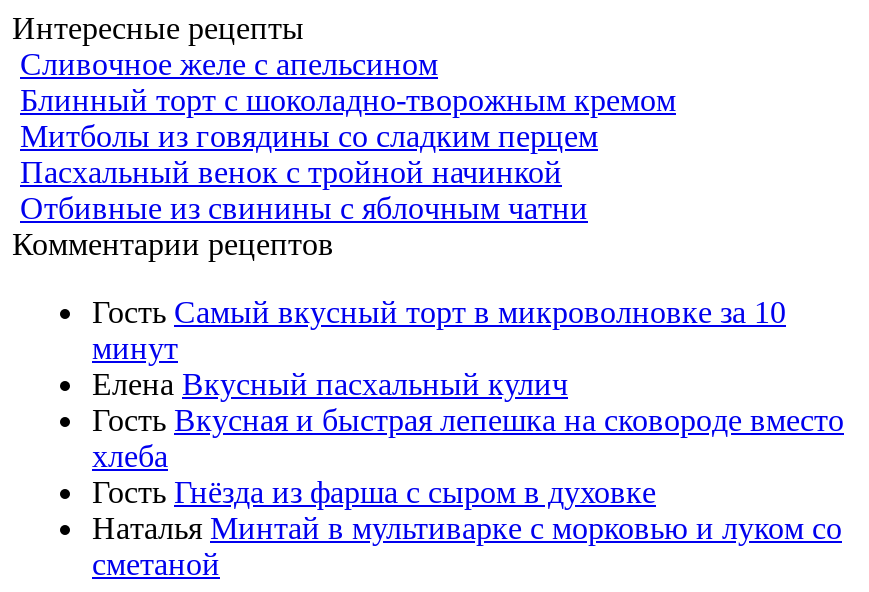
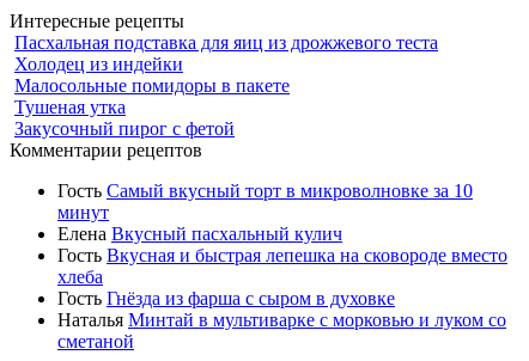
- Сливочное желе с апельсином
- Блинный торт с шоколадно-творожным кремом
- Митболы из говядины со сладким перцем
- Пасхальный венок с тройной начинкой
- Отбивные из свинины с яблочным чатни
+ Пасхальная подставка для яиц из дрожжевого теста
+ Холодец из индейки
+ Малосольные помидоры в пакете
+ Тушеная утка
+ Закусочный пирог с фетой
